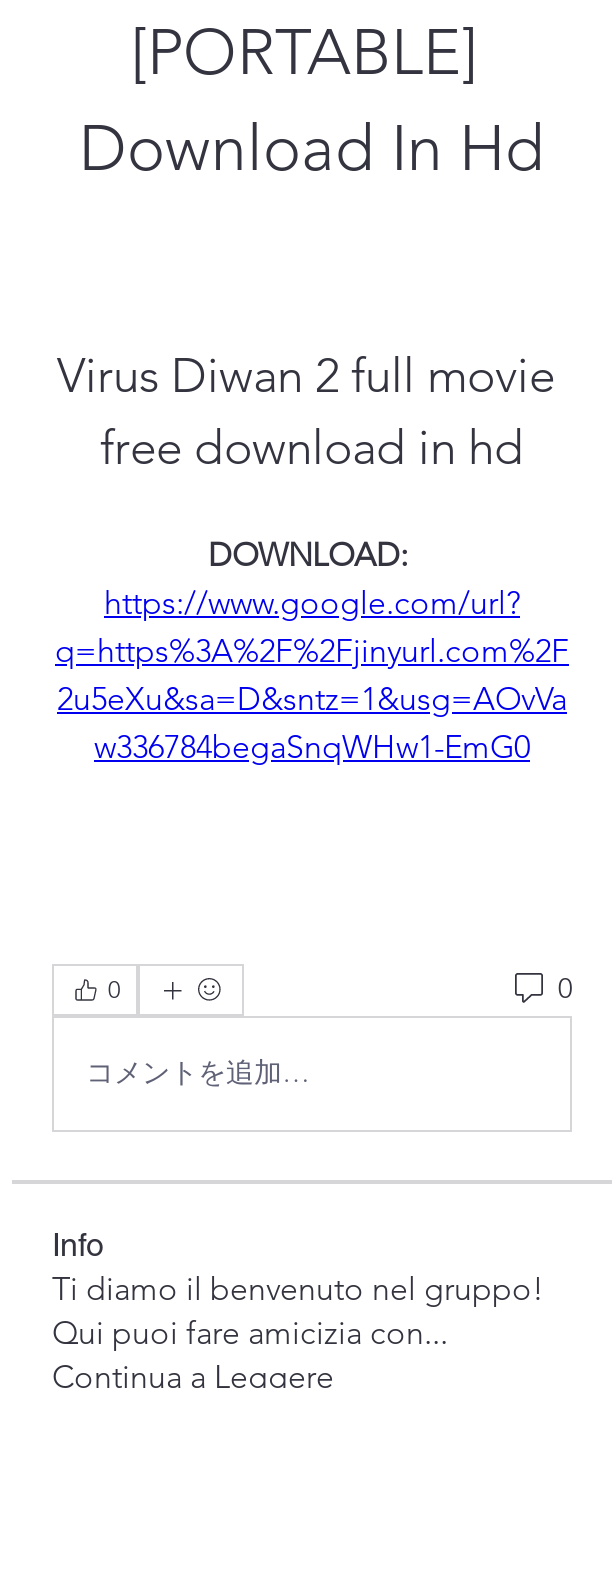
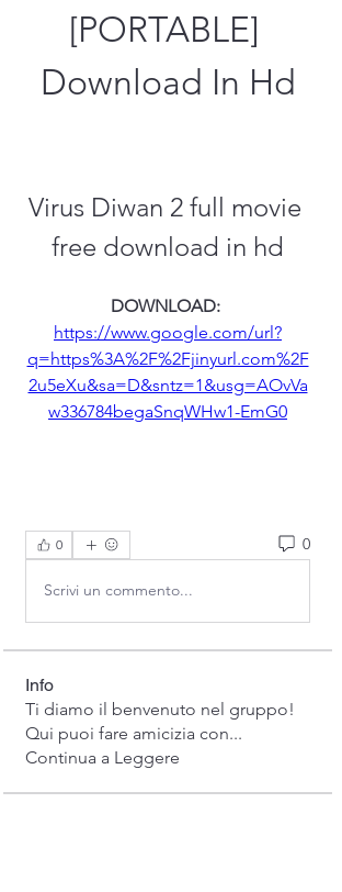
- コメントを追加…
+ Scrivi un commento...
